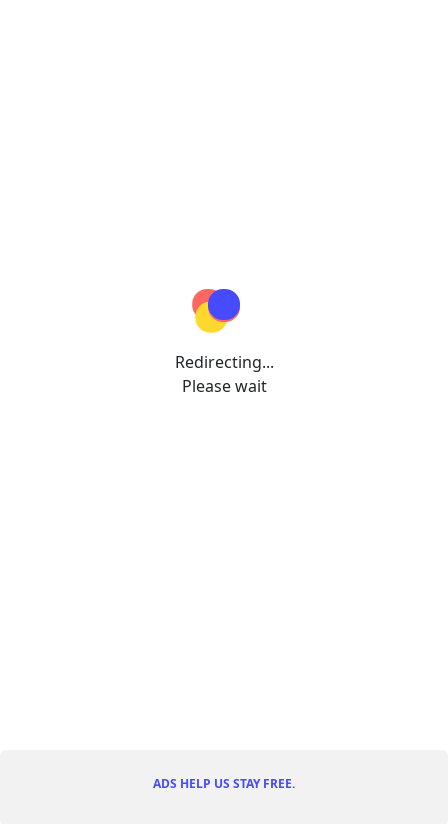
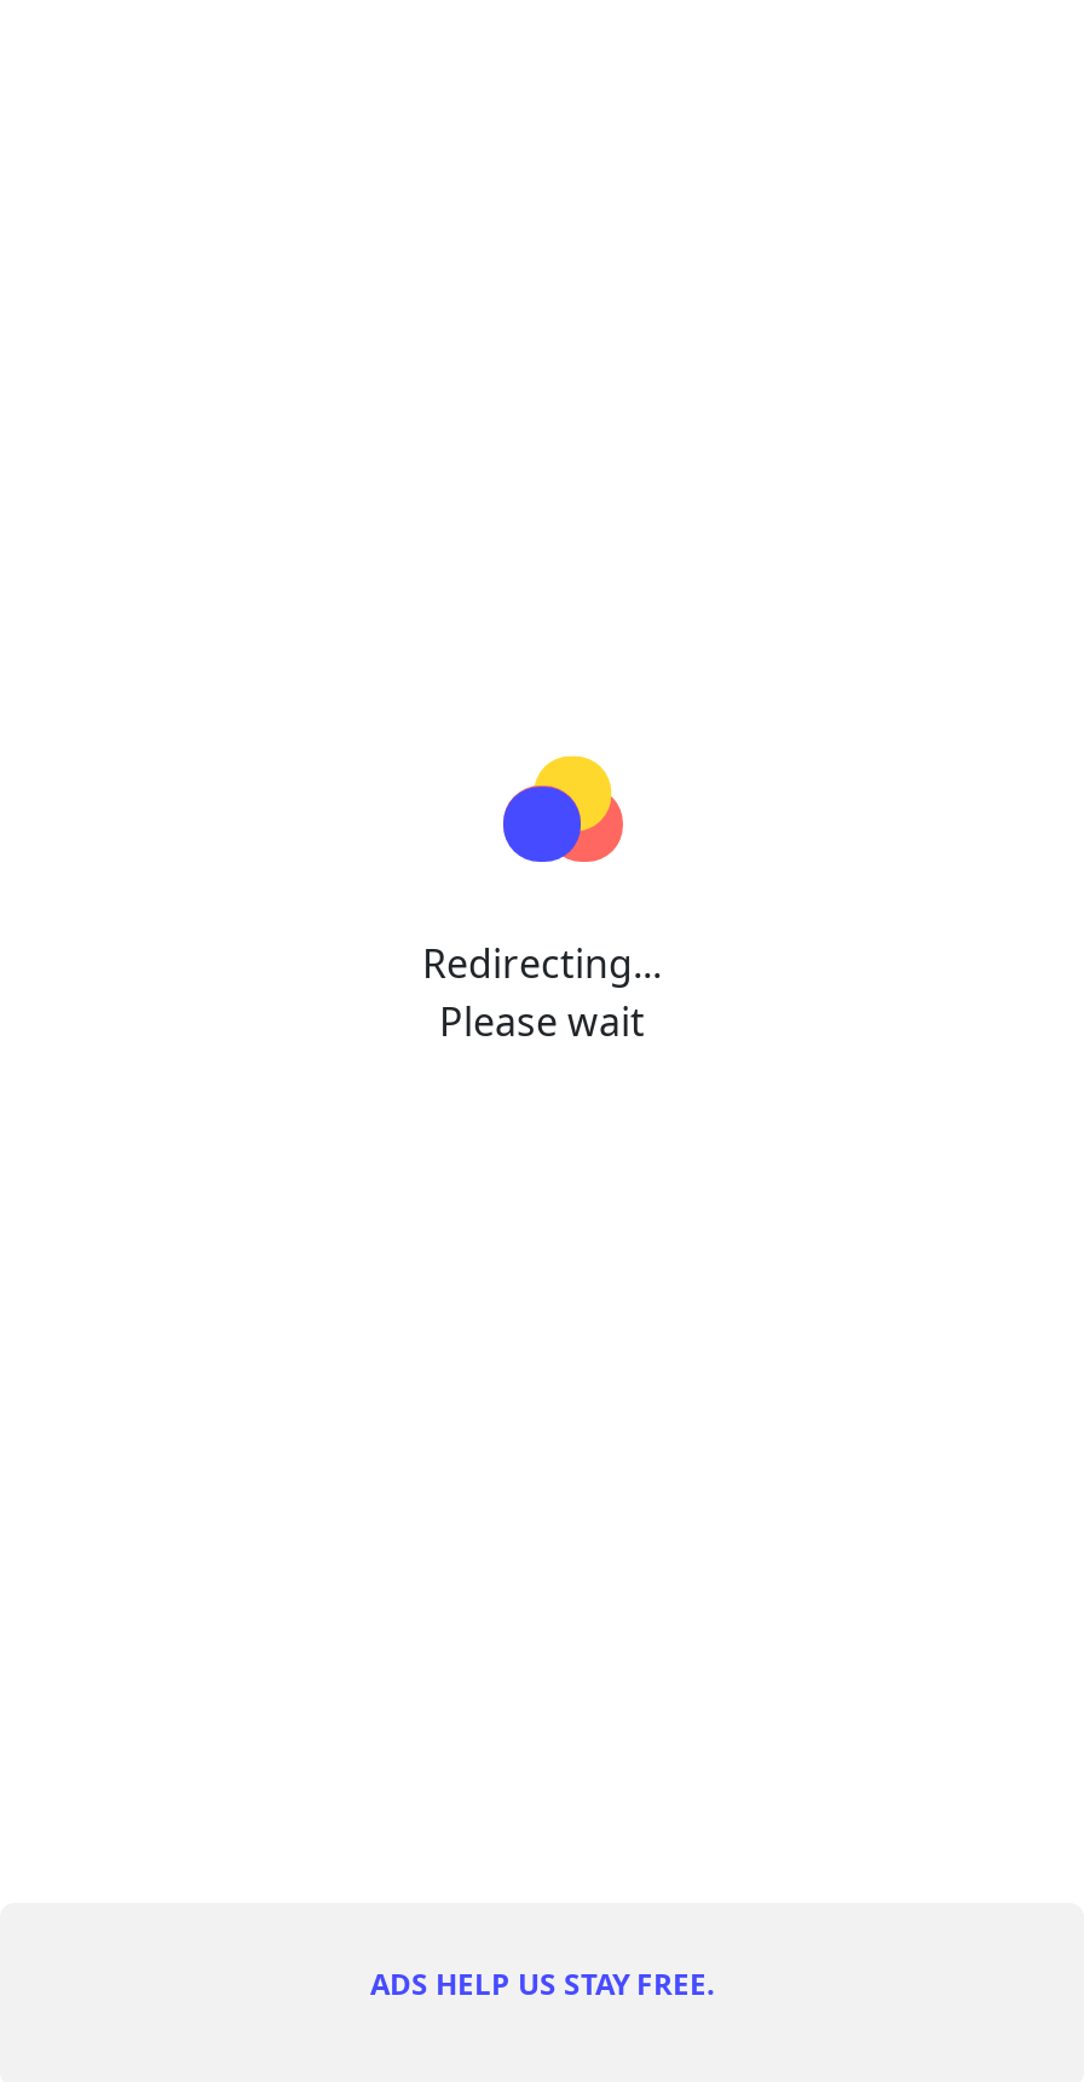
- [image]
+ [image]
